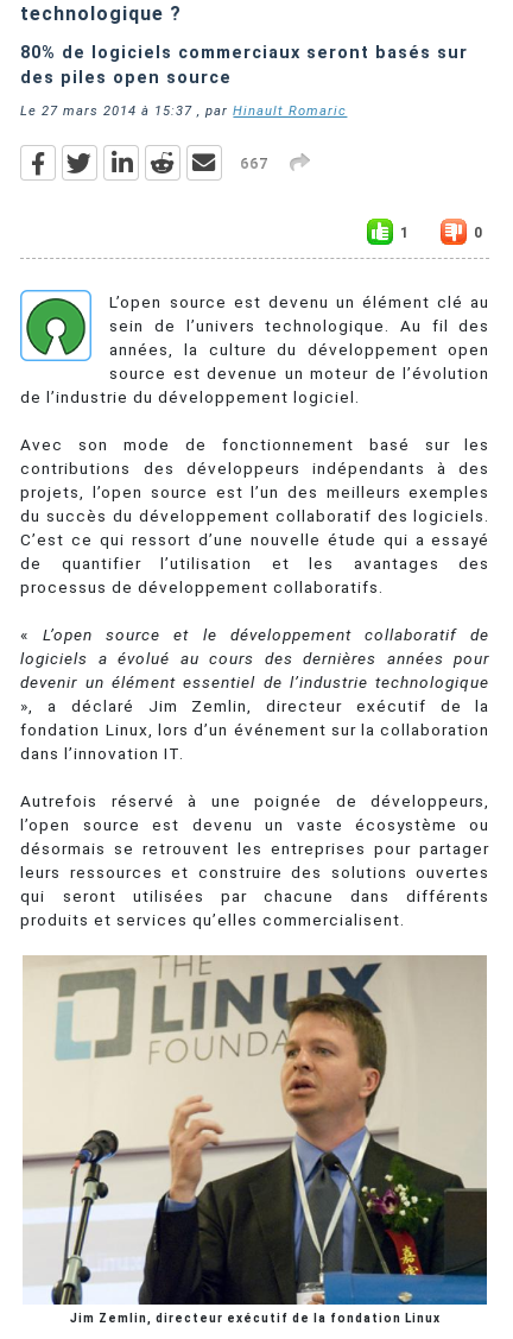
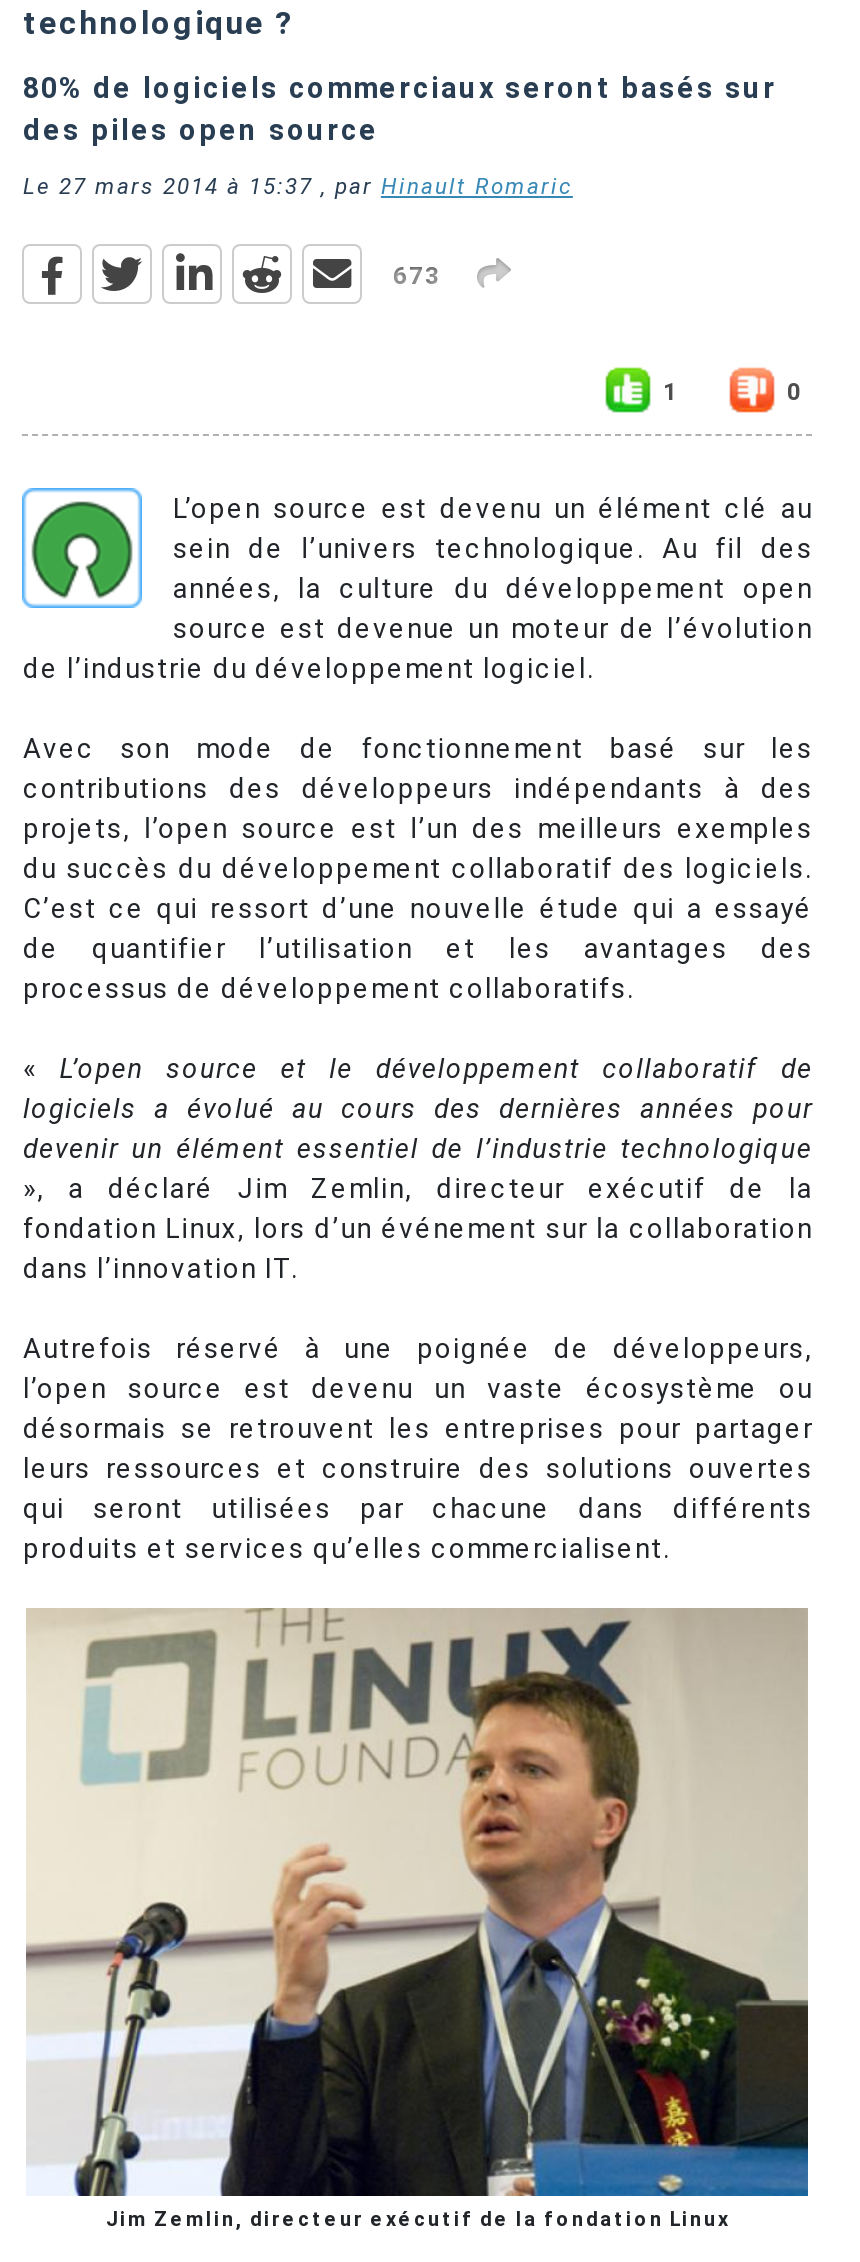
- 667
+ 673
